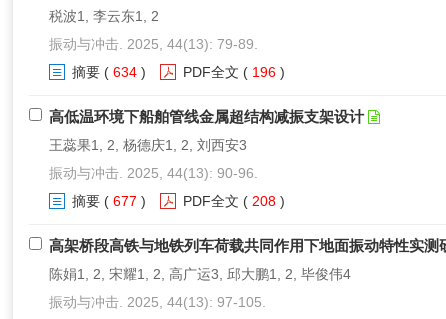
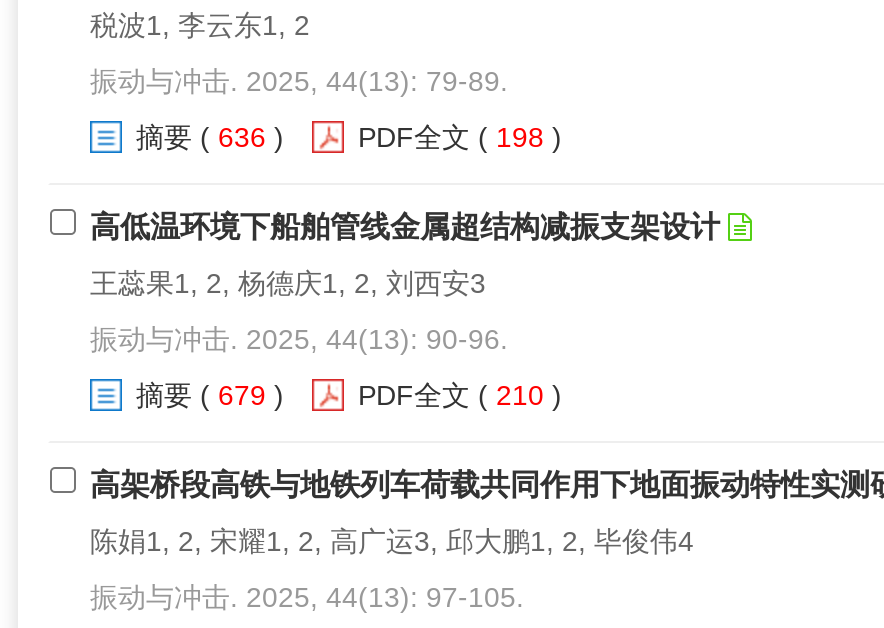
- 摘要( 634)
+ 摘要( 636)

- PDF全文( 196)
+ PDF全文( 198)

- 摘要( 677)
+ 摘要( 679)

- PDF全文( 208)
+ PDF全文( 210)
